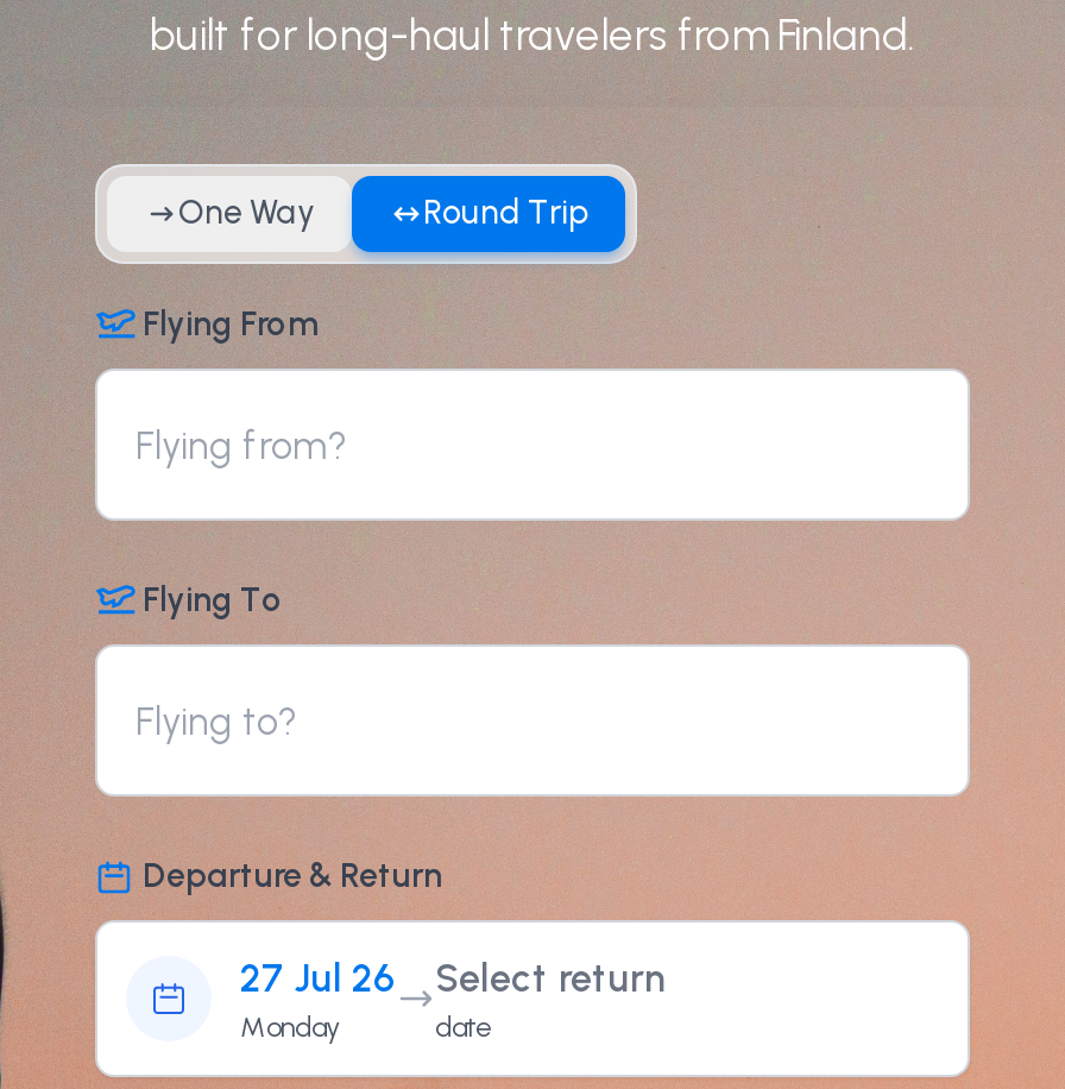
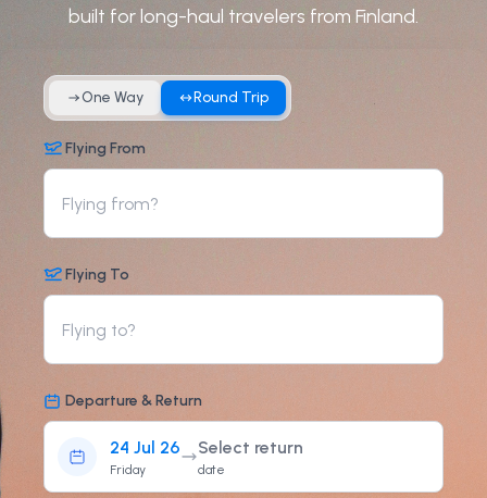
- 27 Jul 26
- Monday
+ 24 Jul 26
+ Friday
